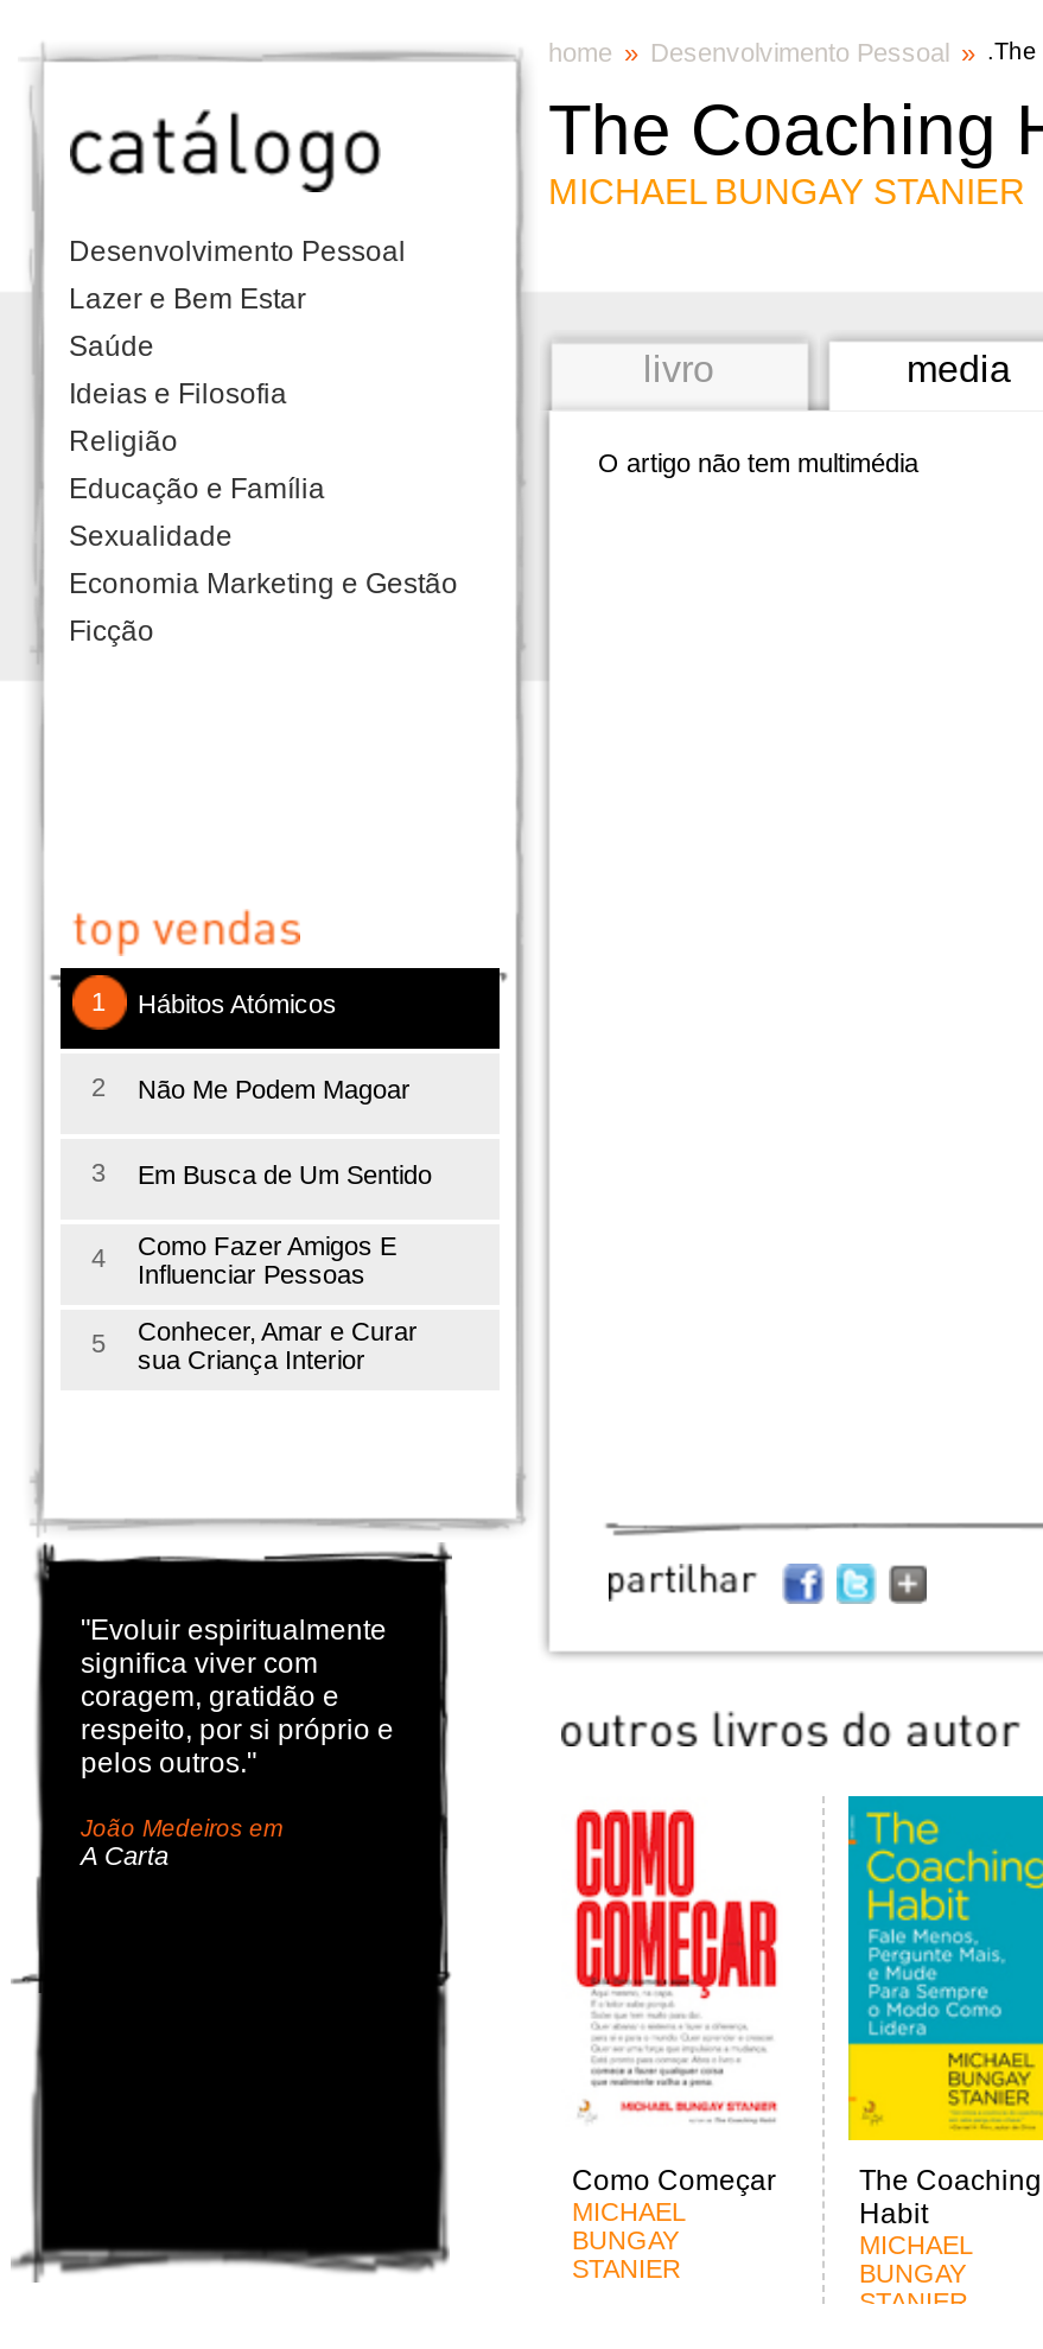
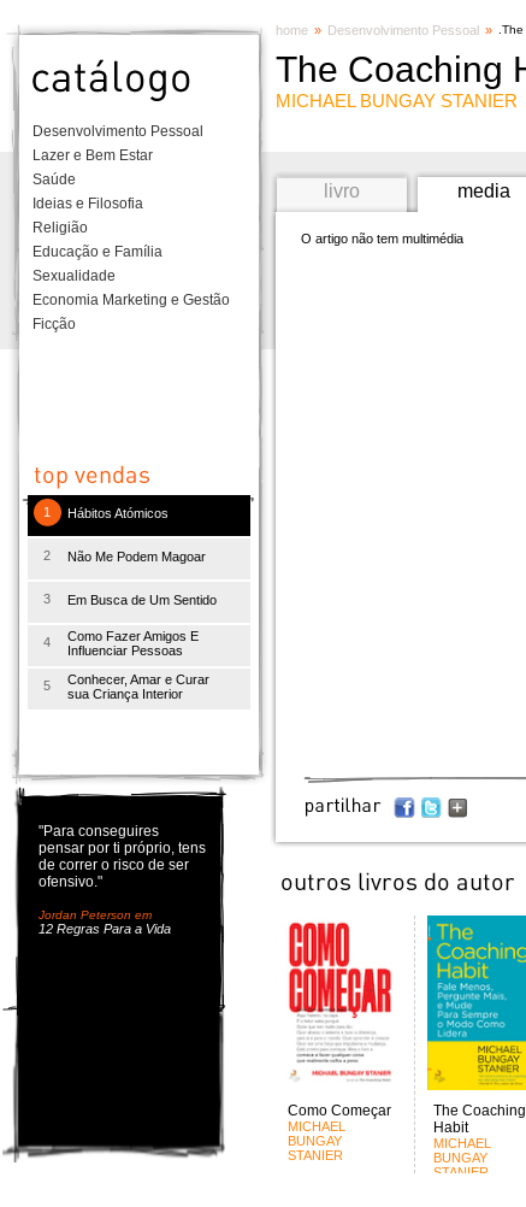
- "Evoluir espiritualmente
- significa viver com
- coragem, gratidão e
- respeito, por si próprio e
- pelos outros."
+ "Para conseguires
+ pensar por ti próprio, tens
+ de correr o risco de ser
+ ofensivo."

- João Medeiros em
- A Carta
+ Jordan Peterson em
+ 12 Regras Para a Vida
